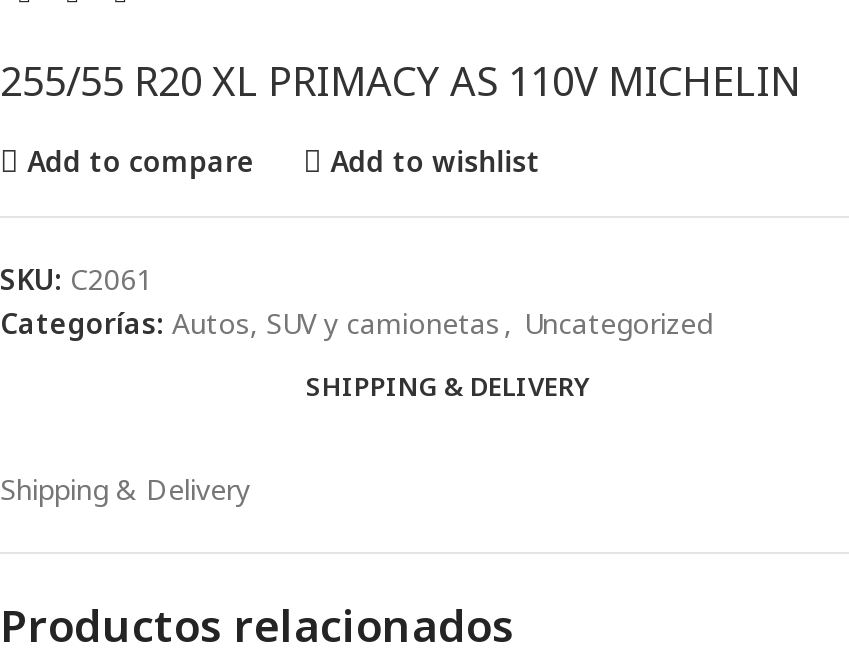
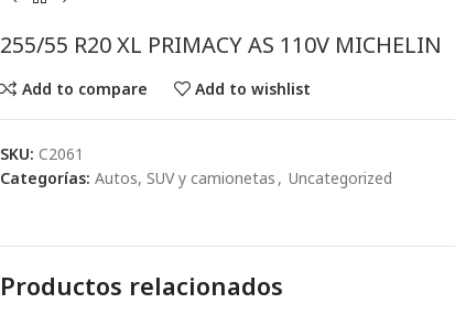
- SHIPPING & DELIVERY
- Shipping & Delivery
